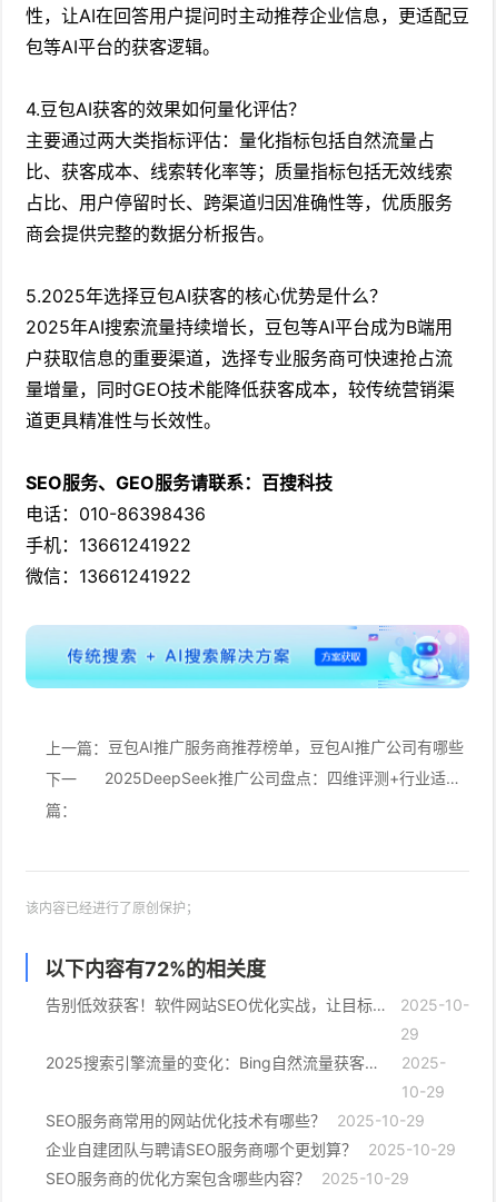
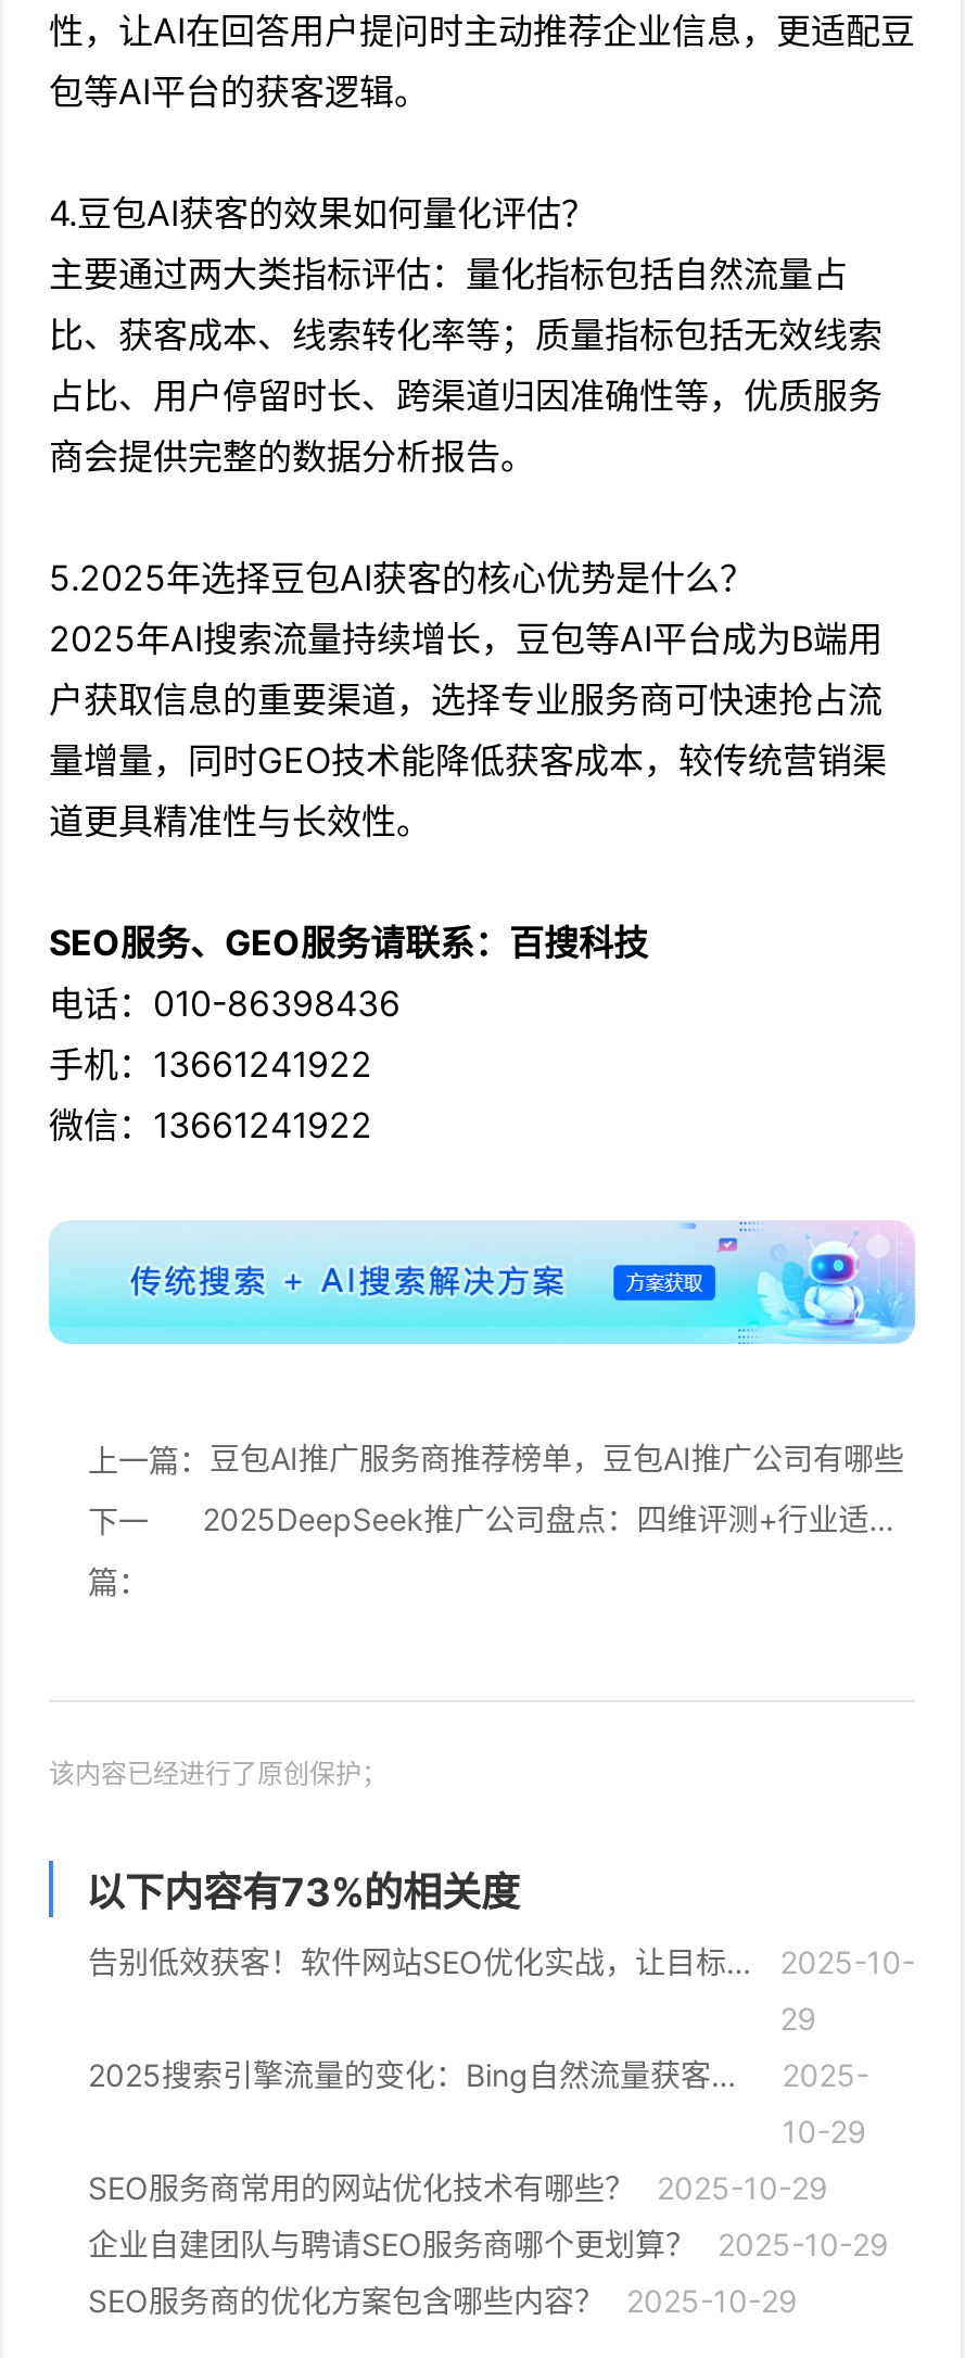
- 以下内容有72%的相关度
+ 以下内容有73%的相关度
